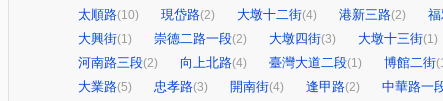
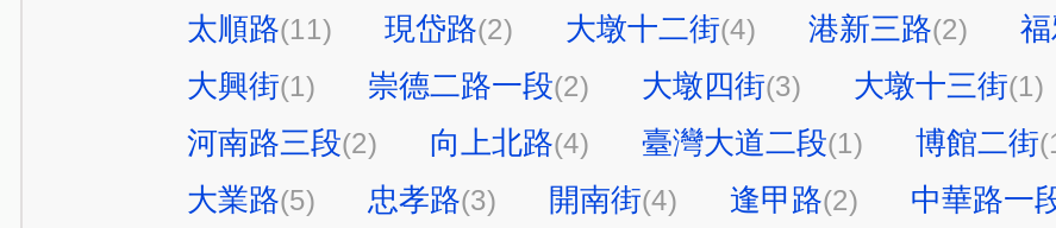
- 太順路(10)
+ 太順路(11)
